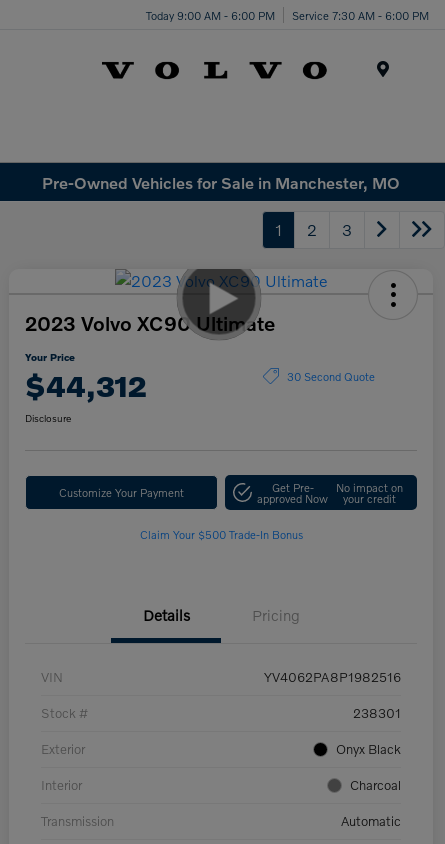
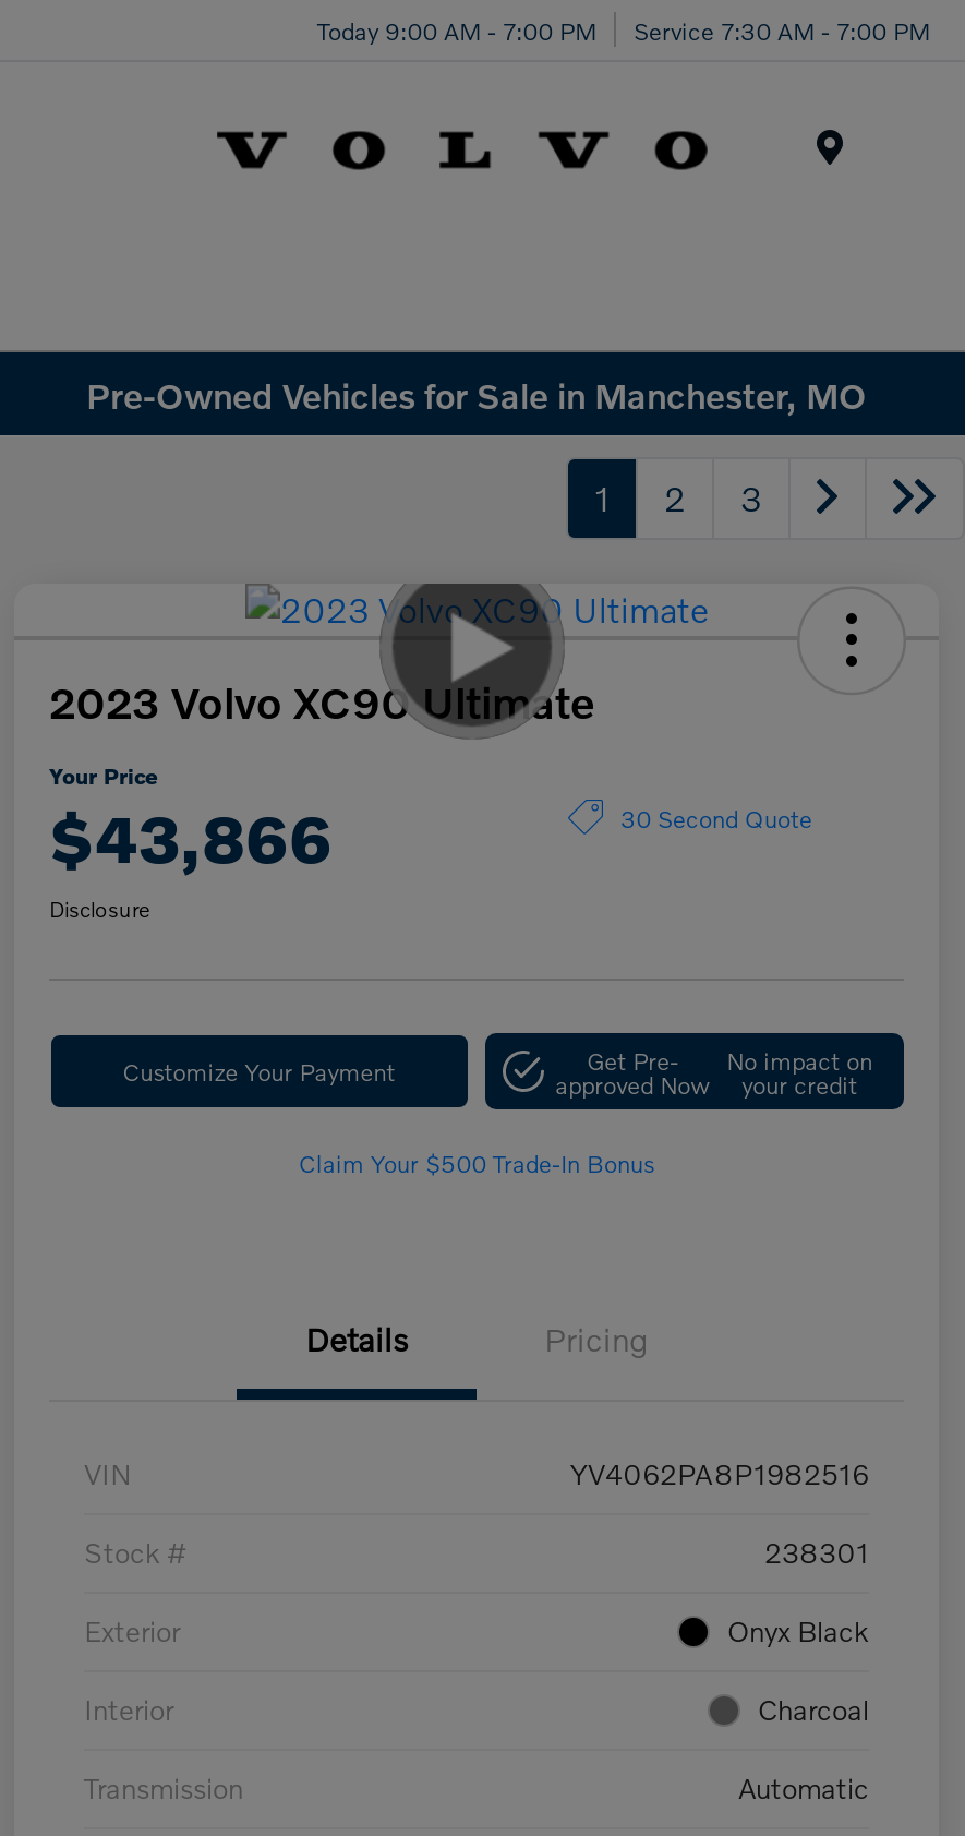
- Today 9:00 AM - 6:00 PM
+ Today 9:00 AM - 7:00 PM

- Service 7:30 AM - 6:00 PM
+ Service 7:30 AM - 7:00 PM

- $44,312
+ $43,866
